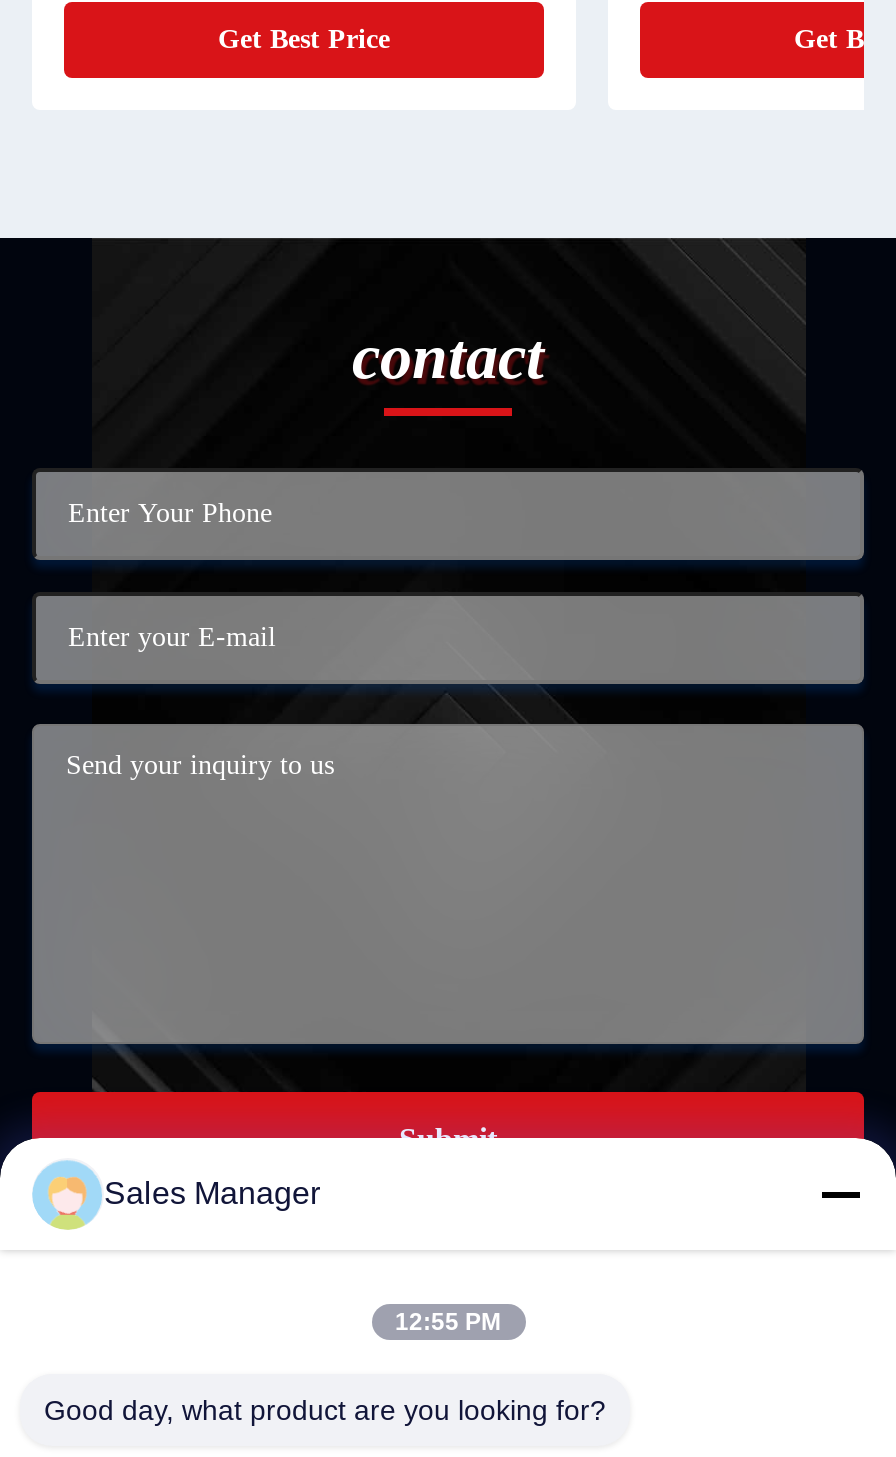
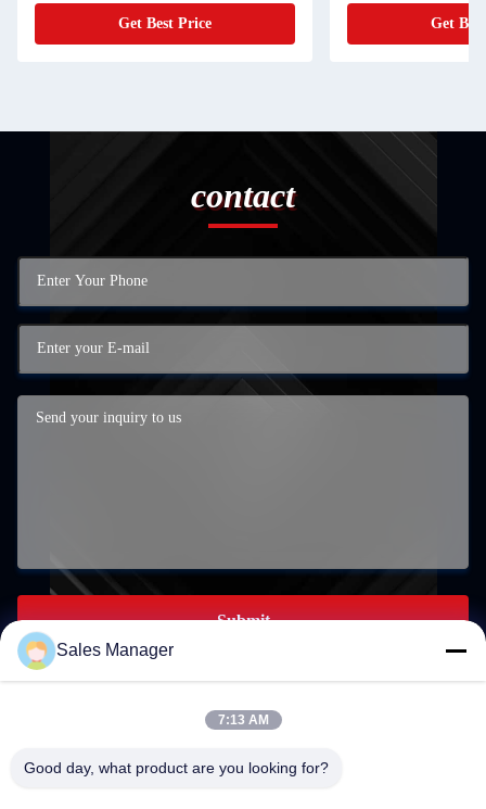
- 12:55 PM
+ 7:13 AM
